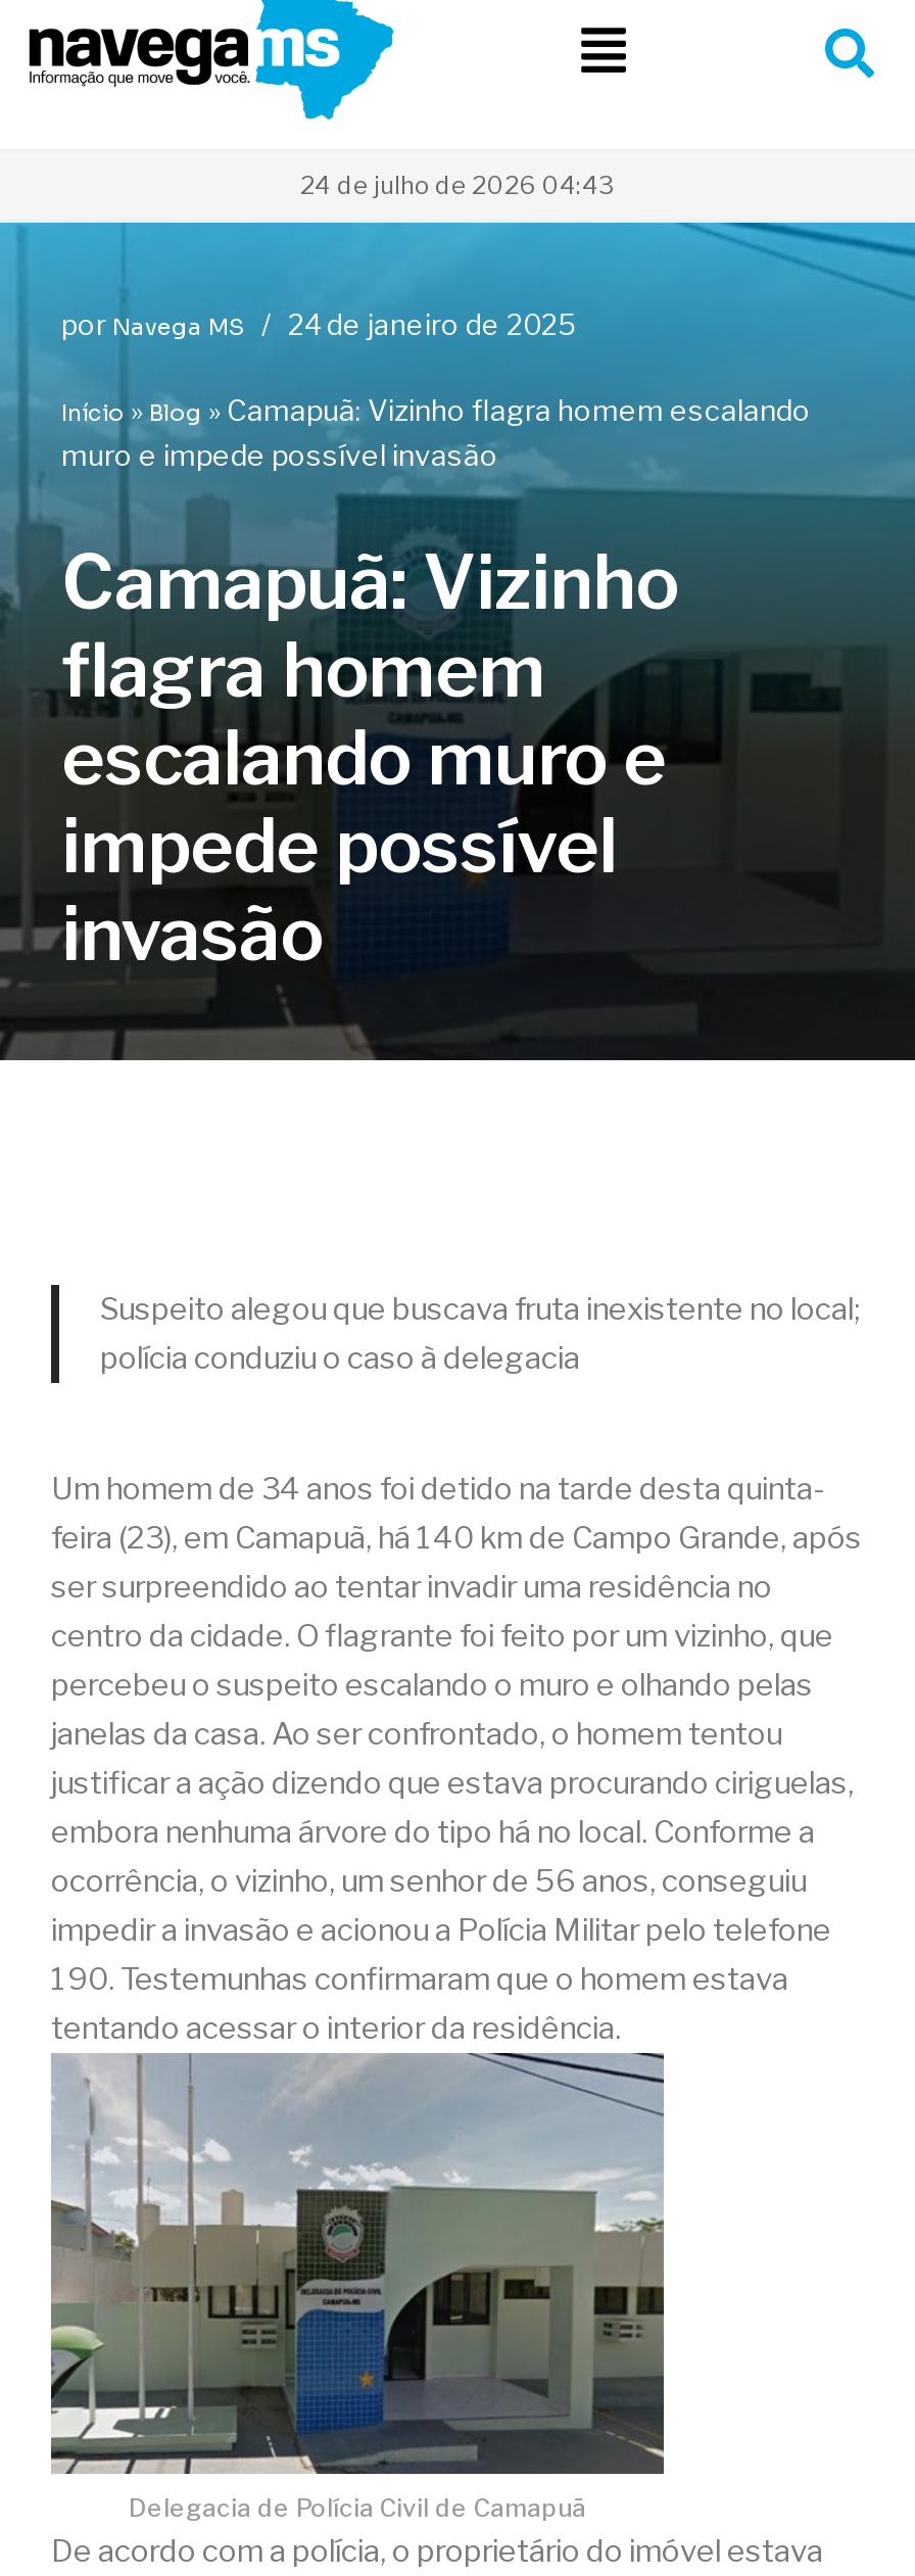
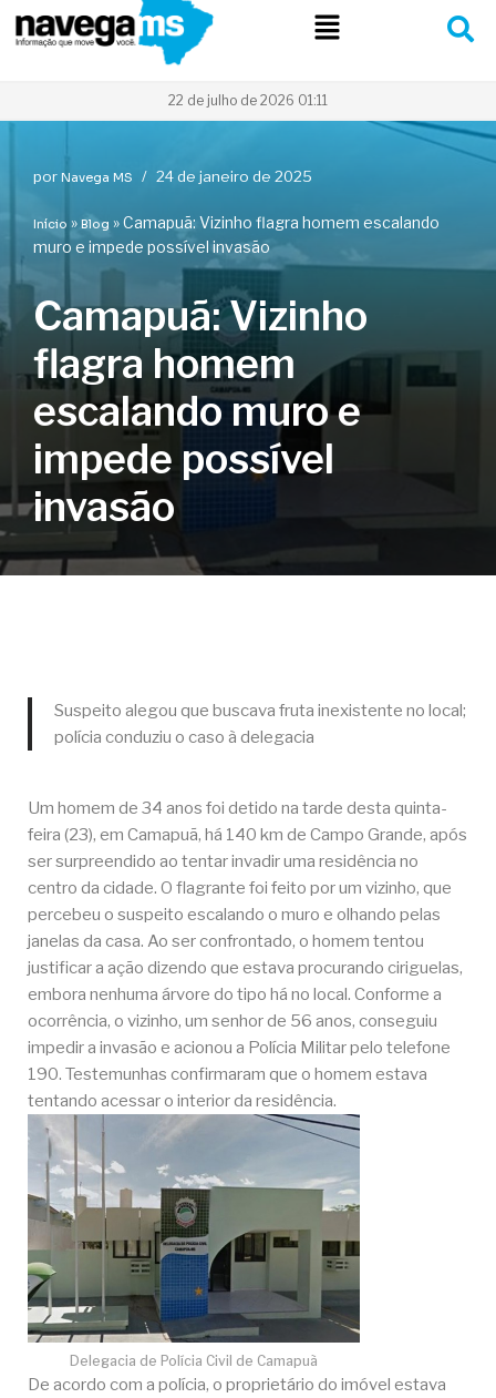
- 24 de julho de 2026 04:43
+ 22 de julho de 2026 01:11
